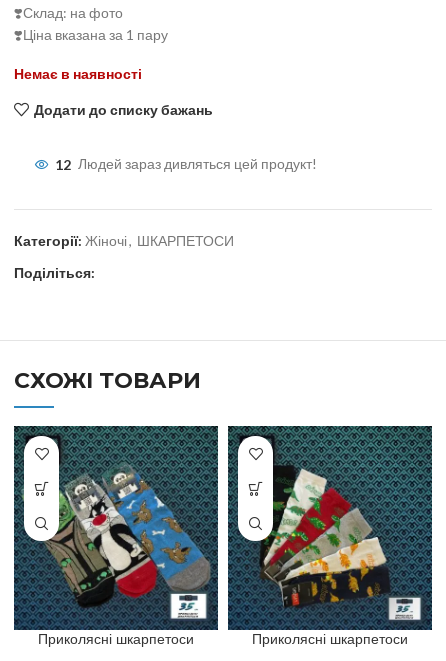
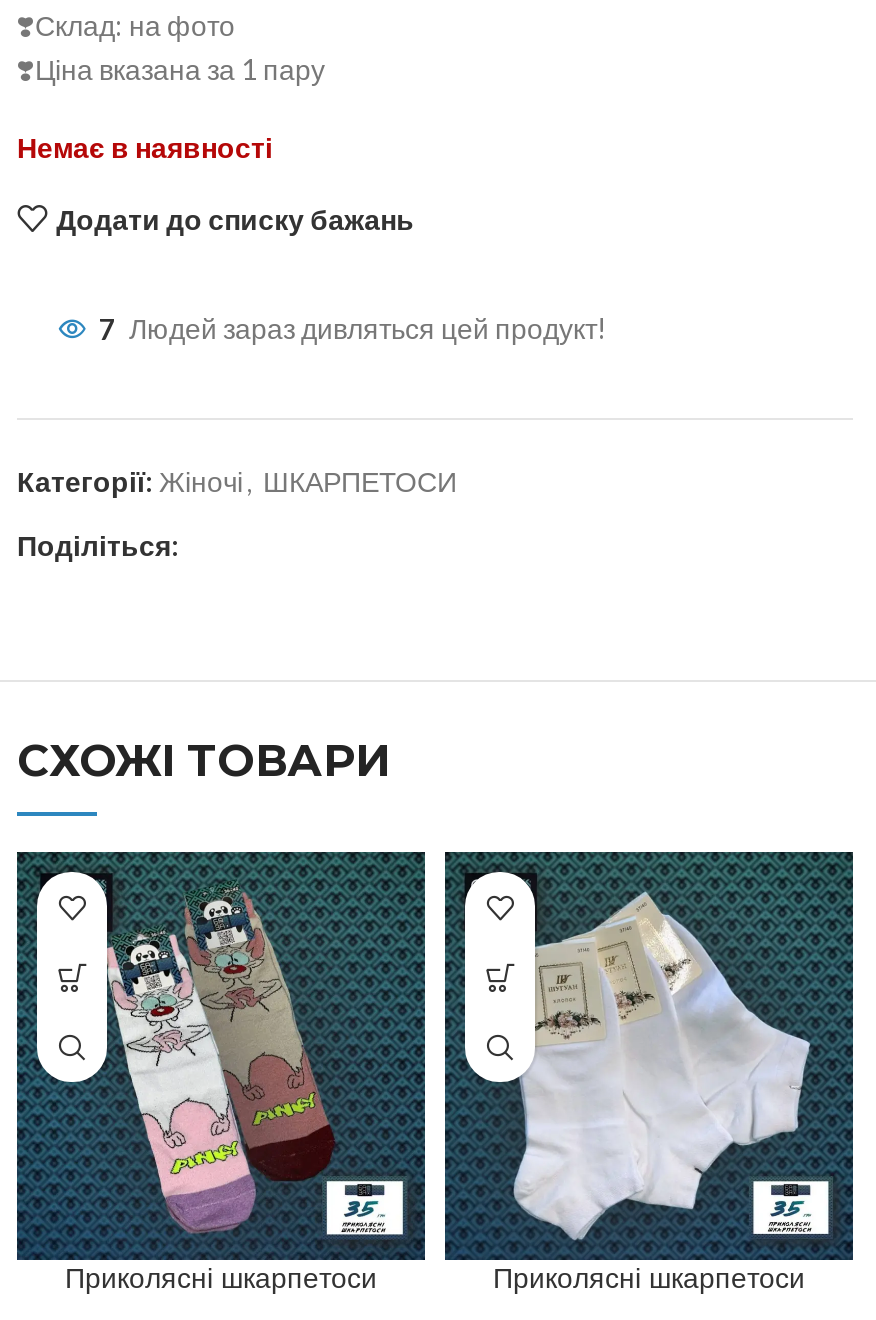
- 12 Людей зараз дивляться цей продукт!
+ 7 Людей зараз дивляться цей продукт!

- [image]
+ [image]

- [image]
+ [image]
